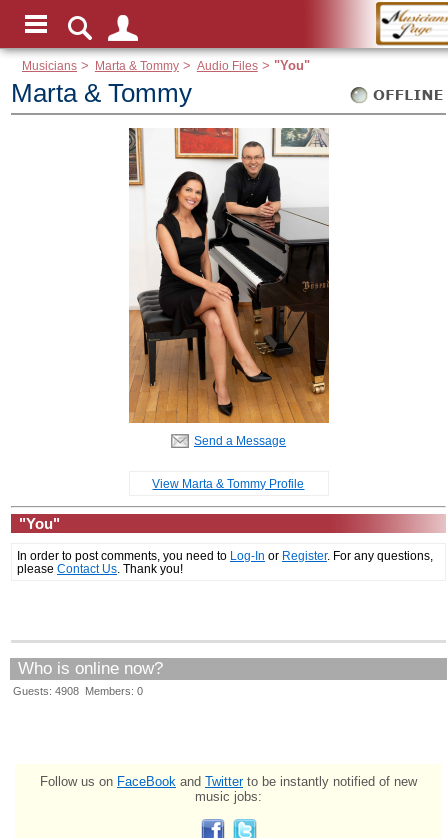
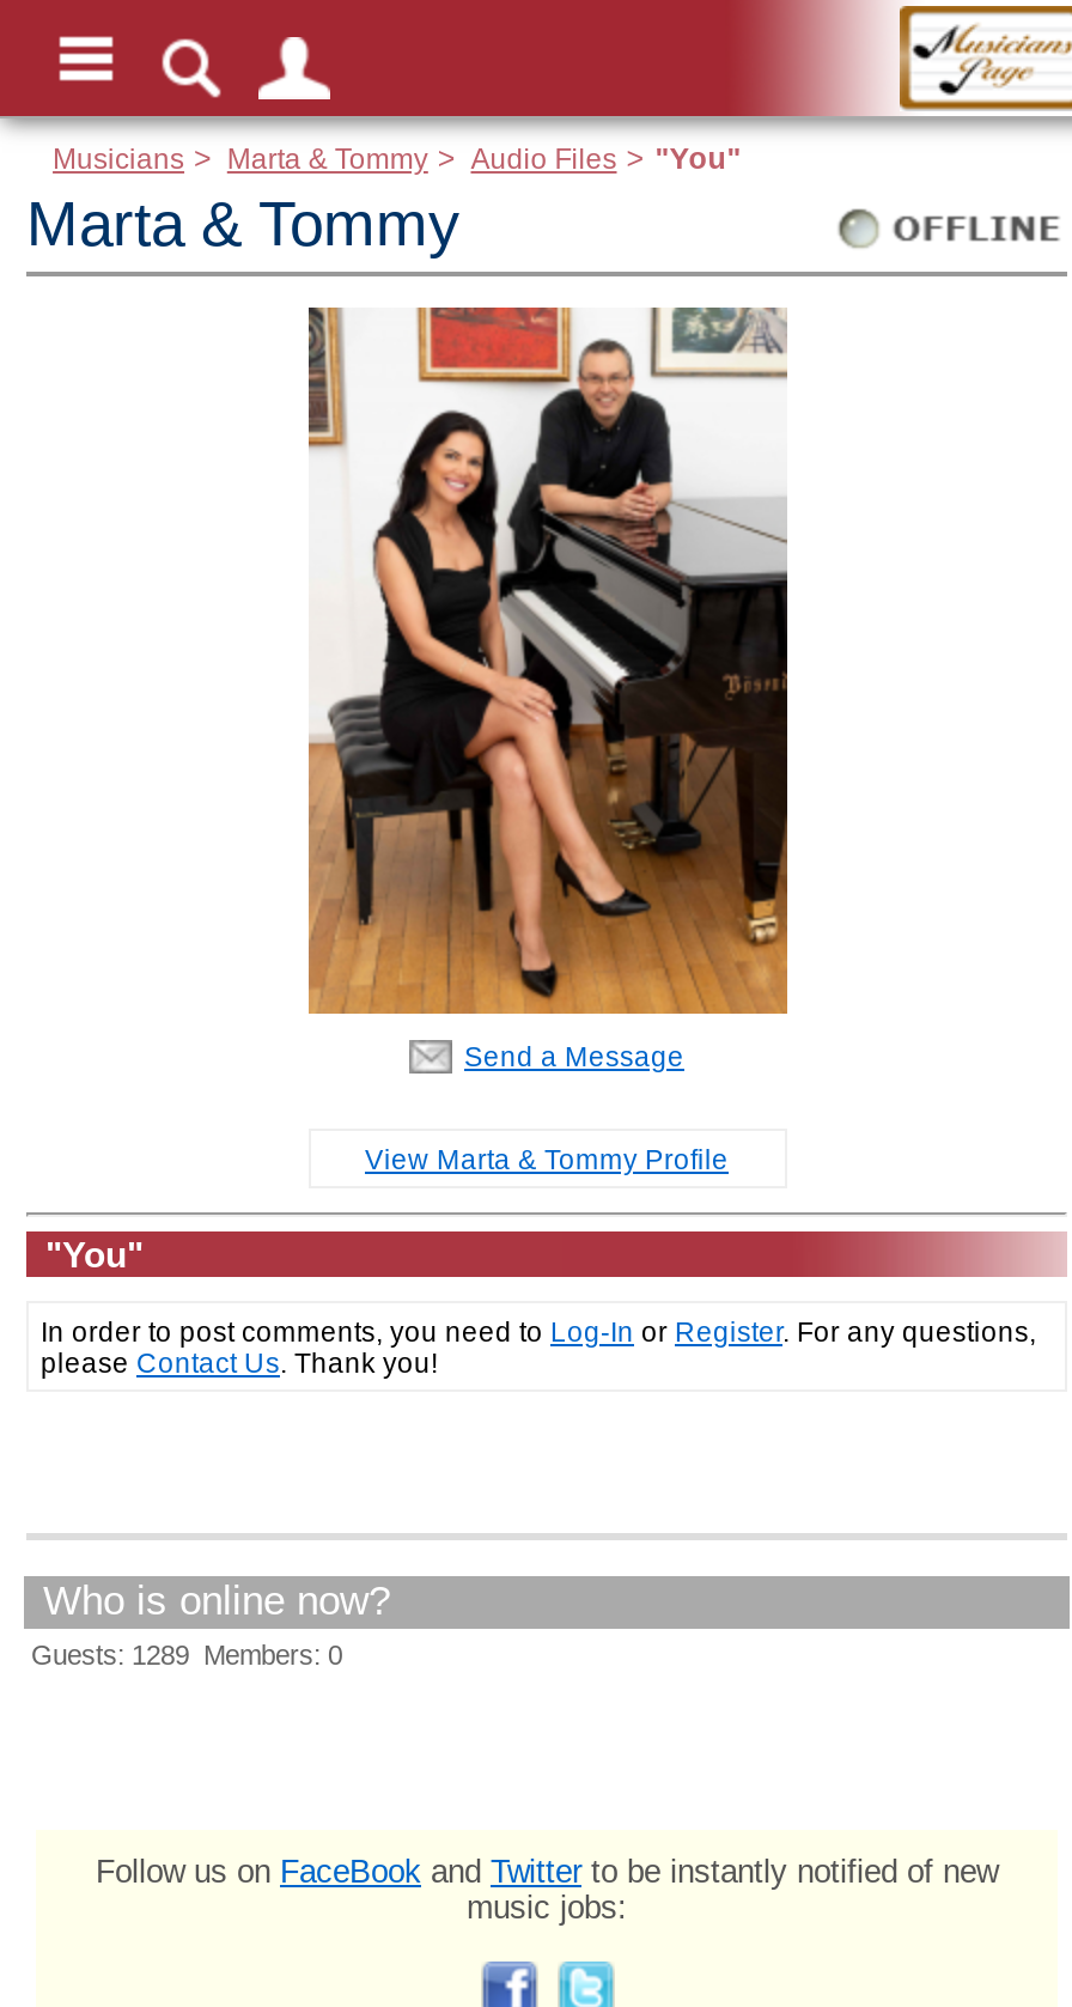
- Guests: 4908 Members: 0
+ Guests: 1289 Members: 0
